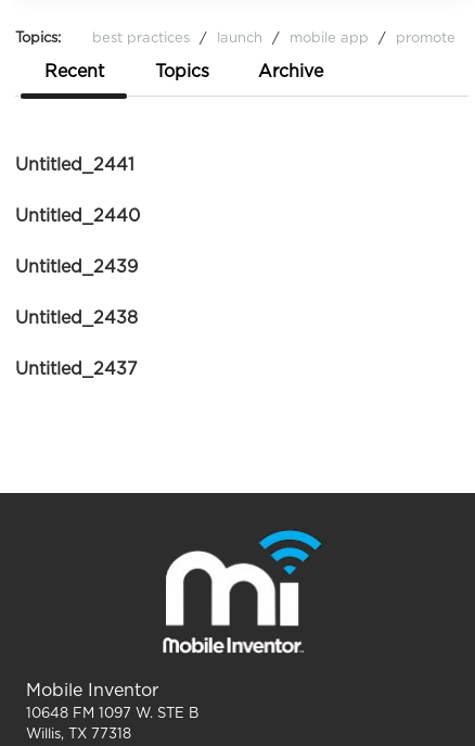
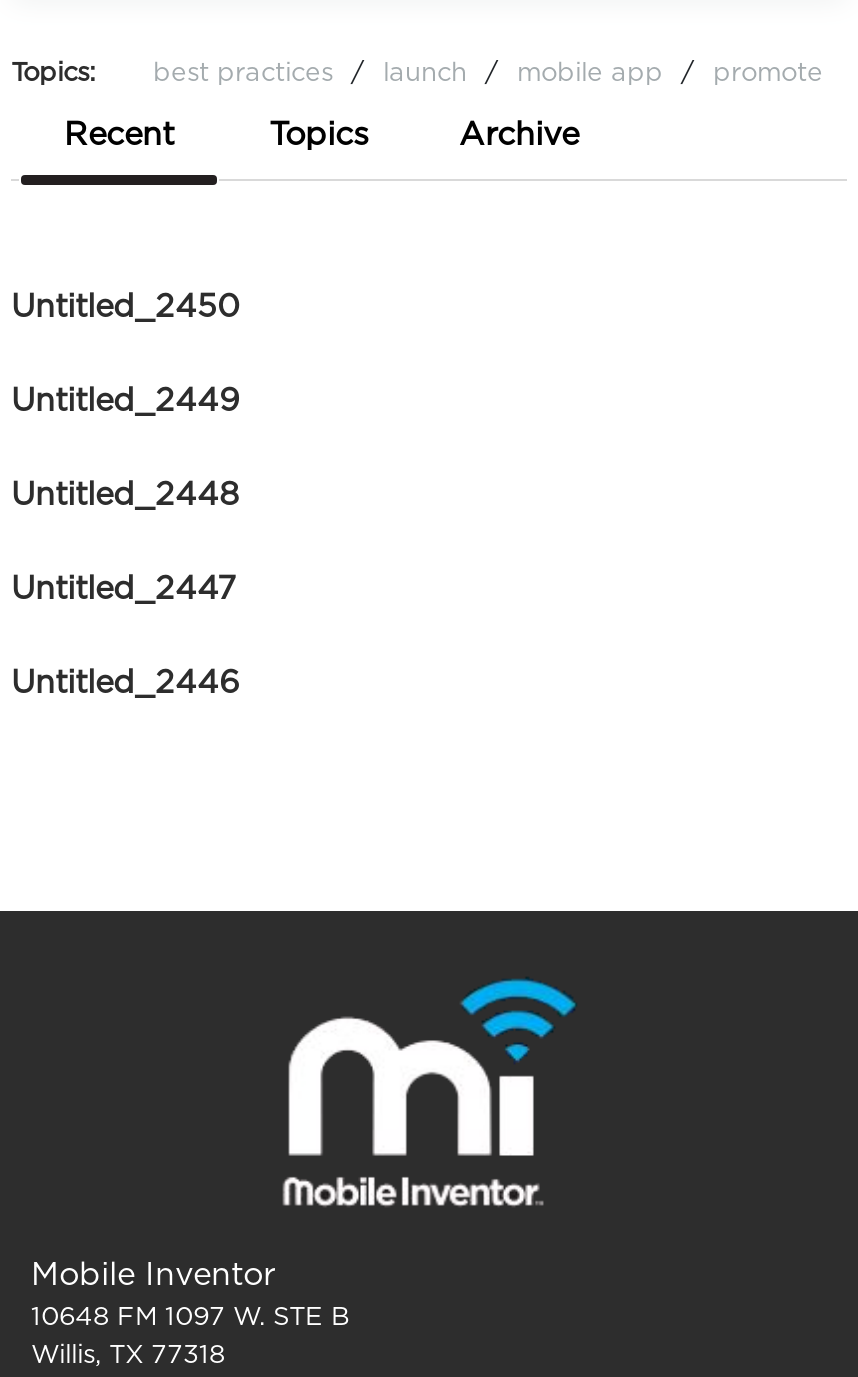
- Untitled_2441
+ Untitled_2450

- Untitled_2440
+ Untitled_2449

- Untitled_2439
+ Untitled_2448

- Untitled_2438
+ Untitled_2447

- Untitled_2437
+ Untitled_2446
